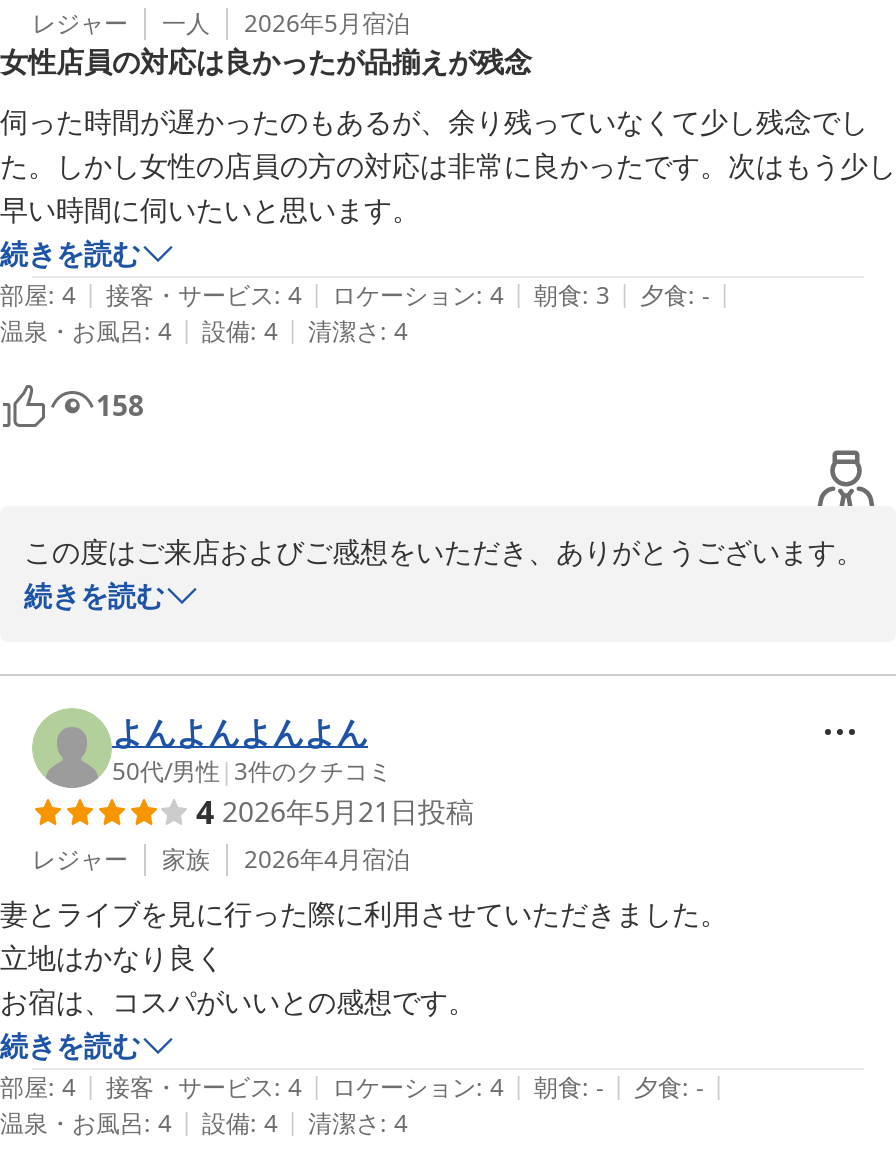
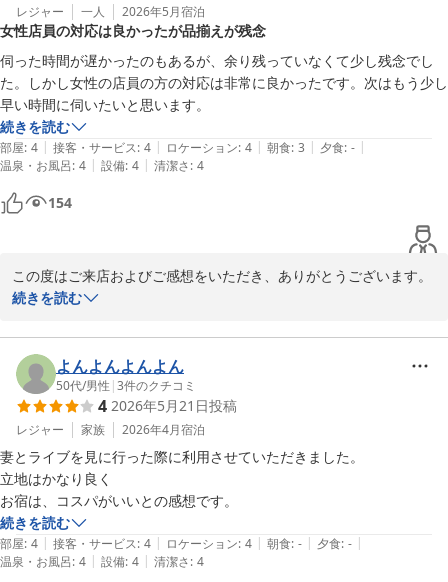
- 158
+ 154
